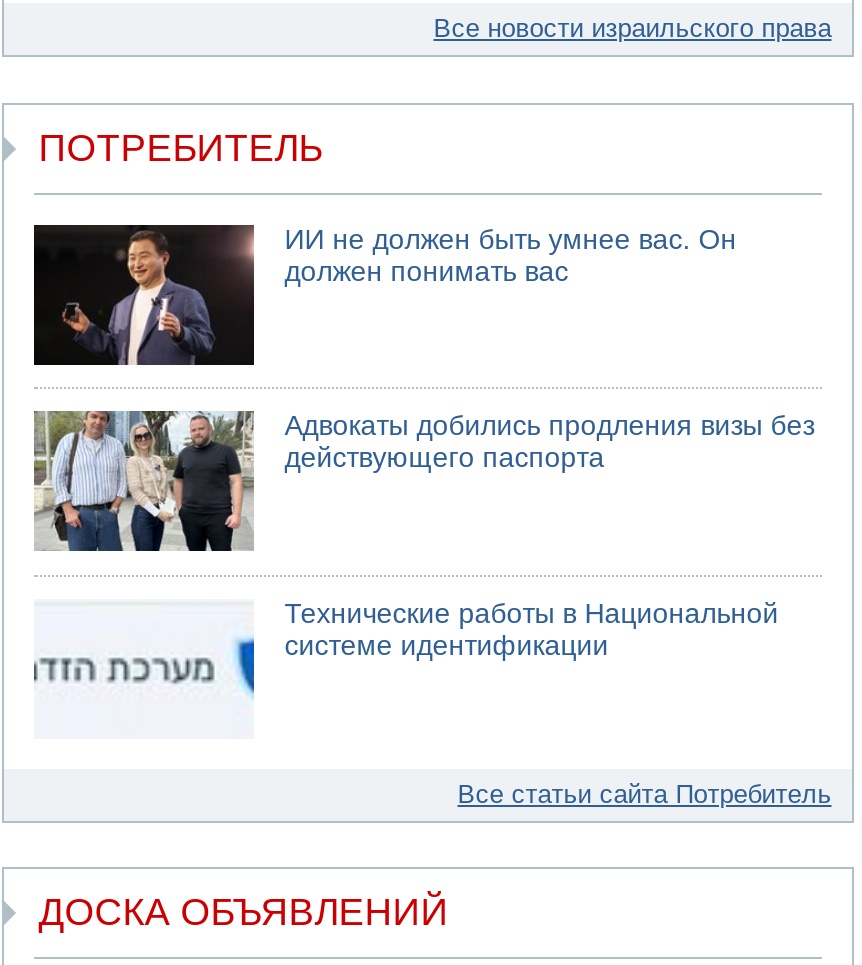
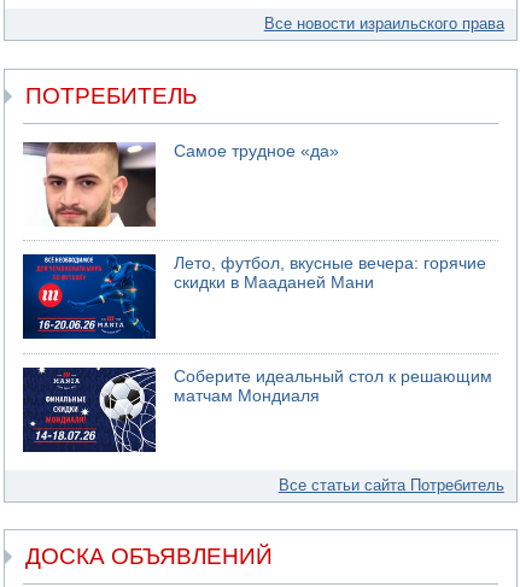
- [image]
- ИИ не должен быть умнее вас. Он
- должен понимать вас
+ [image]
+ Самое трудное «да»

- [image]
- Адвокаты добились продления визы без
- действующего паспорта
+ [image]
+ Лето, футбол, вкусные вечера: горячие
+ скидки в Мааданей Мани

- [image]
- Технические работы в Национальной
- системе идентификации
+ [image]
+ Соберите идеальный стол к решающим
+ матчам Мондиаля
